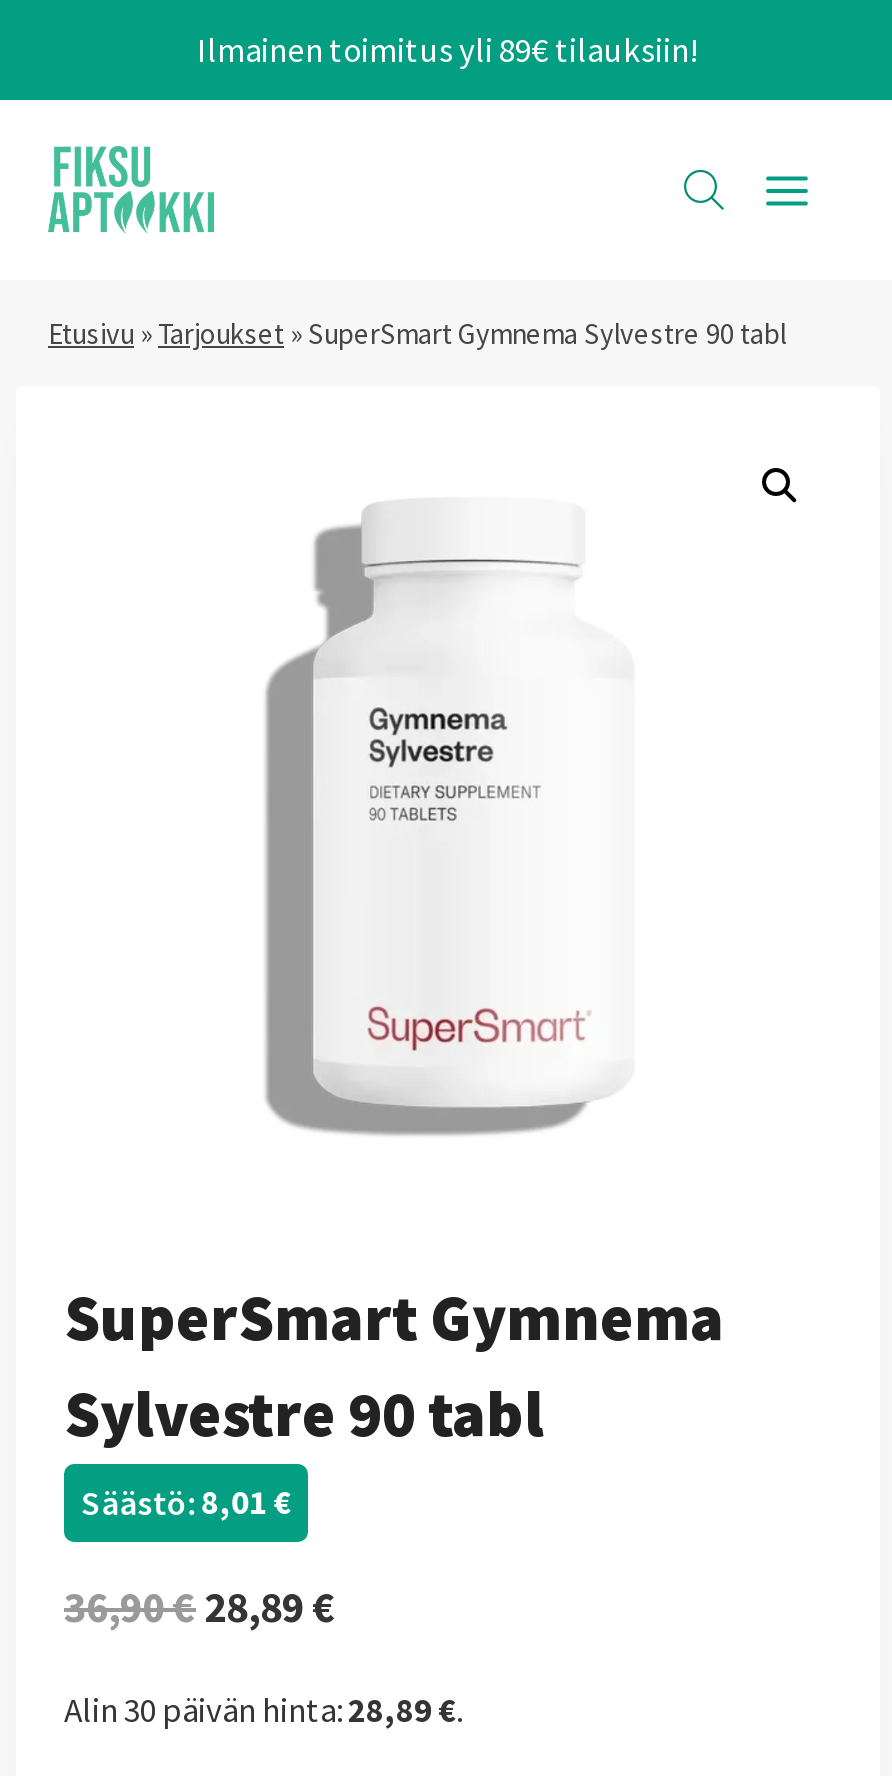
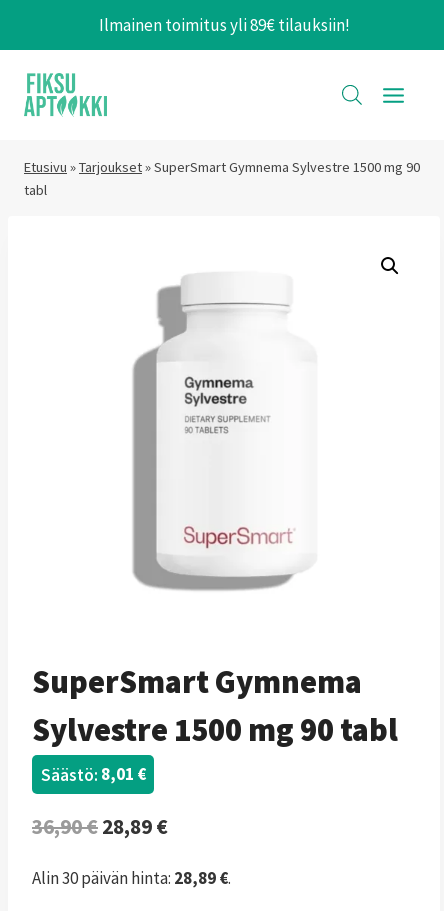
- Etusivu» Tarjoukset» SuperSmart Gymnema Sylvestre 90 tabl
+ Etusivu»Tarjoukset» SuperSmart Gymnema Sylvestre 1500 mg 90
+ tabl

- Sylvestre 90 tabl
+ Sylvestre 1500 mg 90 tabl
